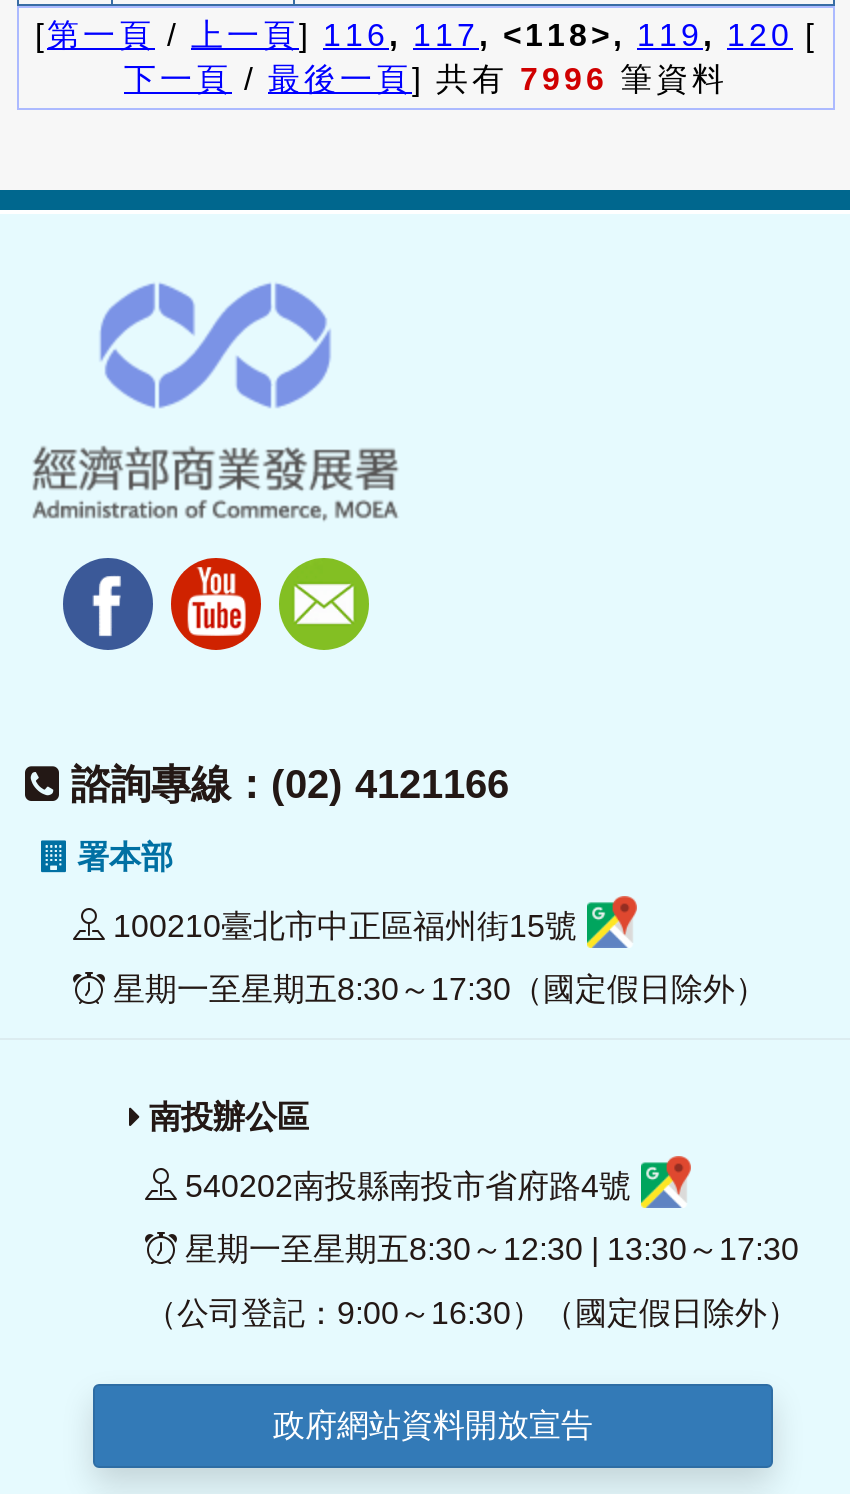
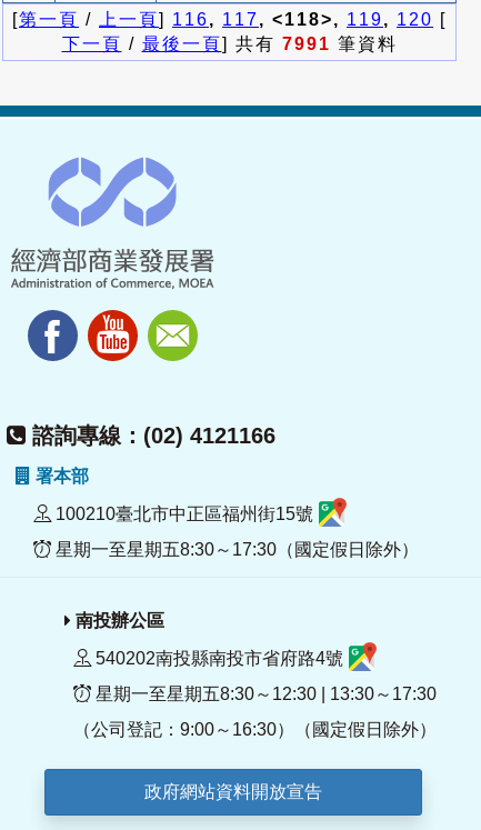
- 下一頁/最後一頁] 共有7996筆資料
+ 下一頁/最後一頁] 共有7991筆資料
